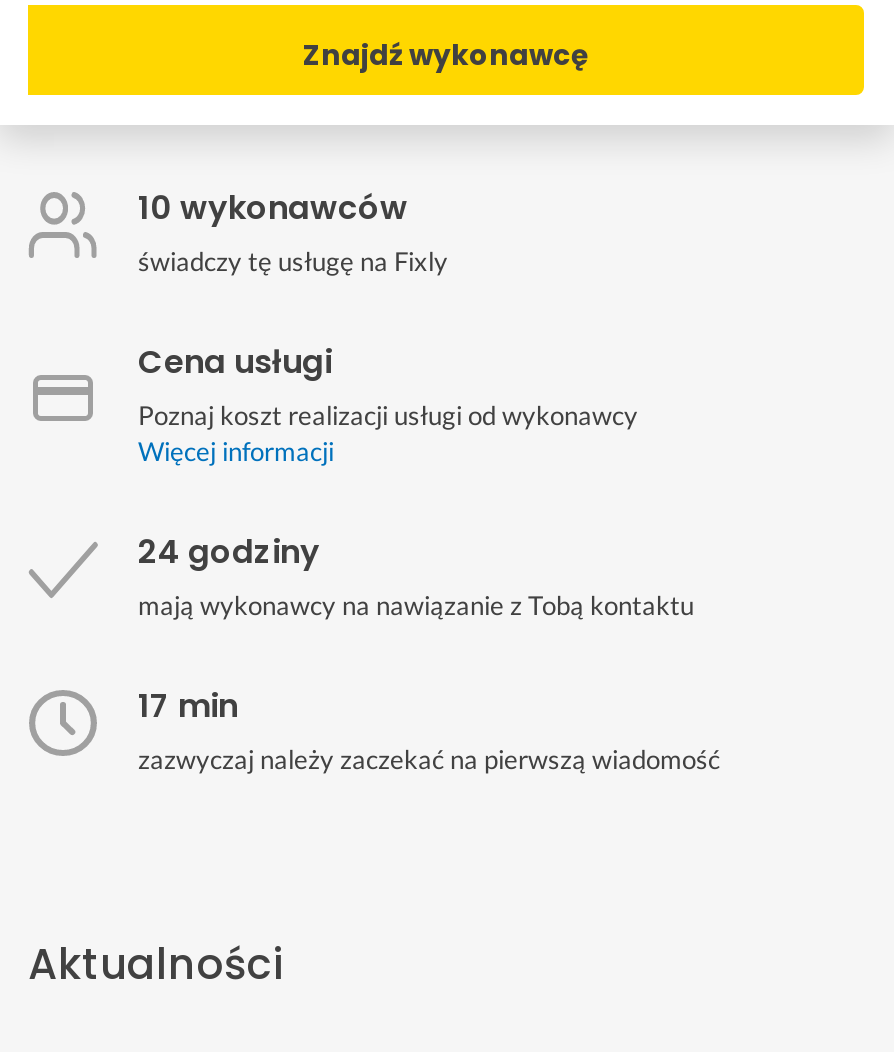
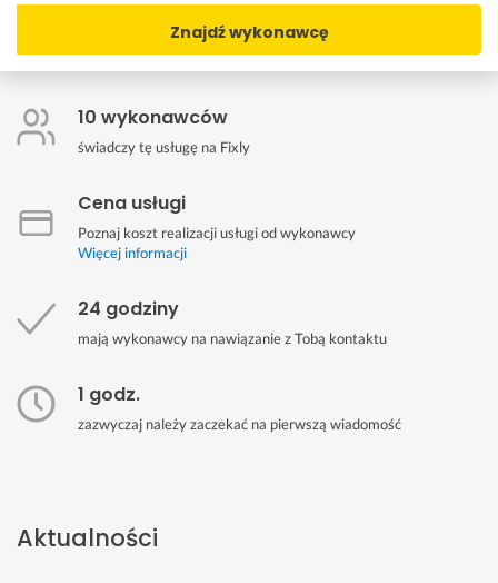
- 17 min
+ 1 godz.
